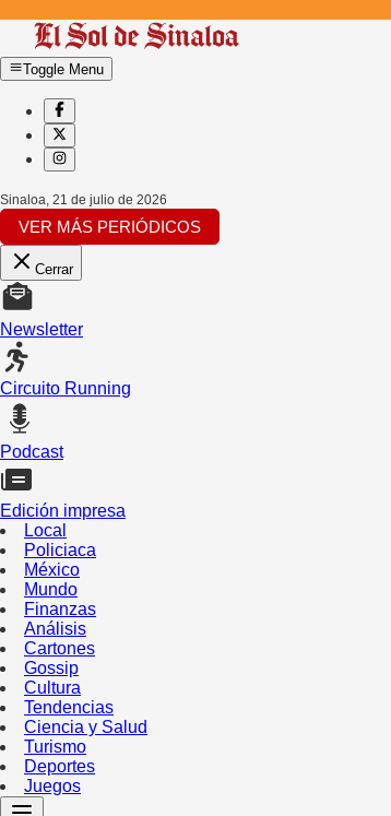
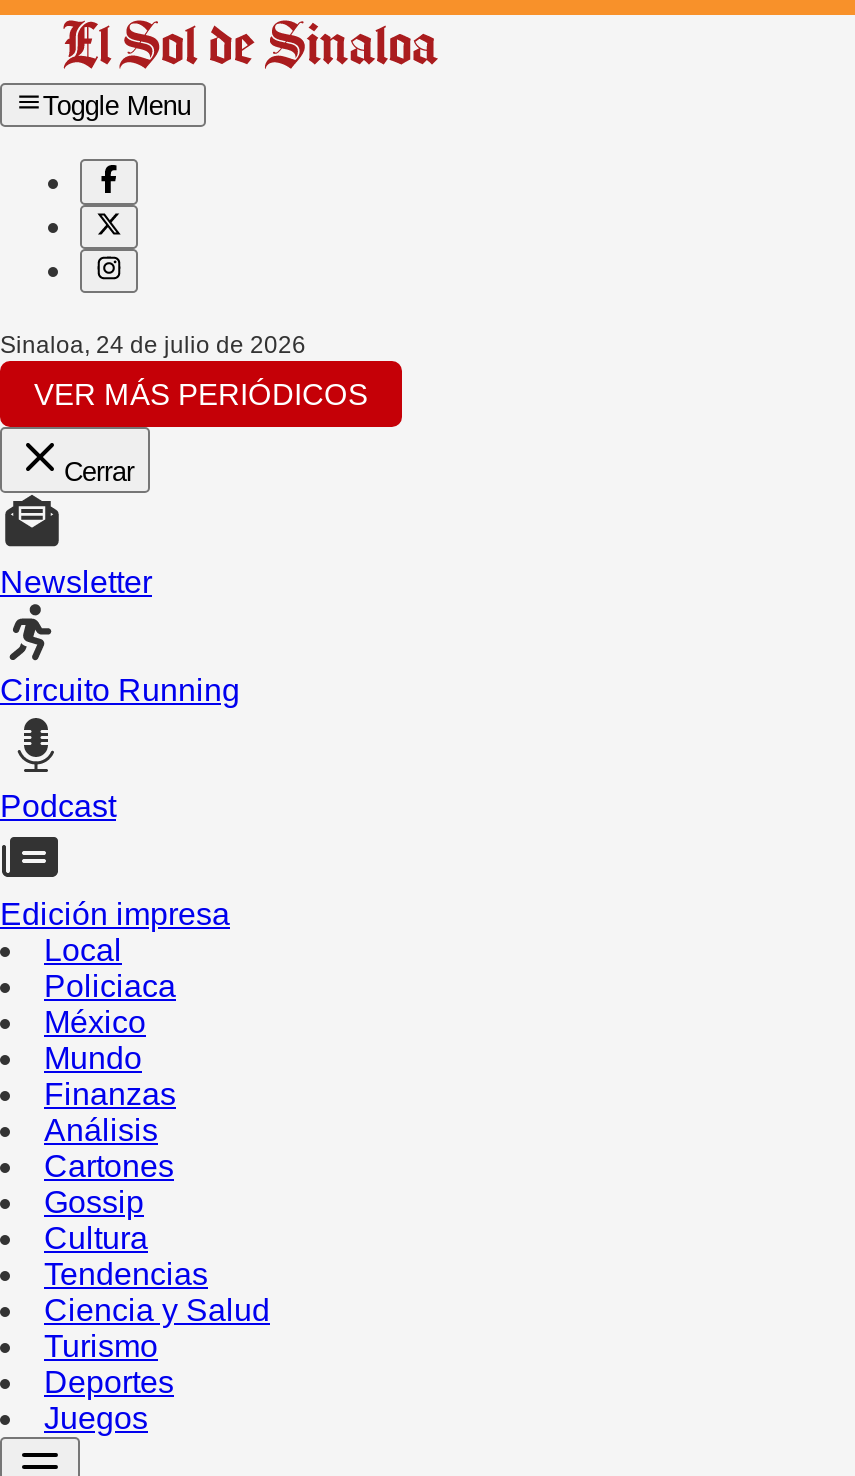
- Sinaloa, 21 de julio de 2026
+ Sinaloa, 24 de julio de 2026
